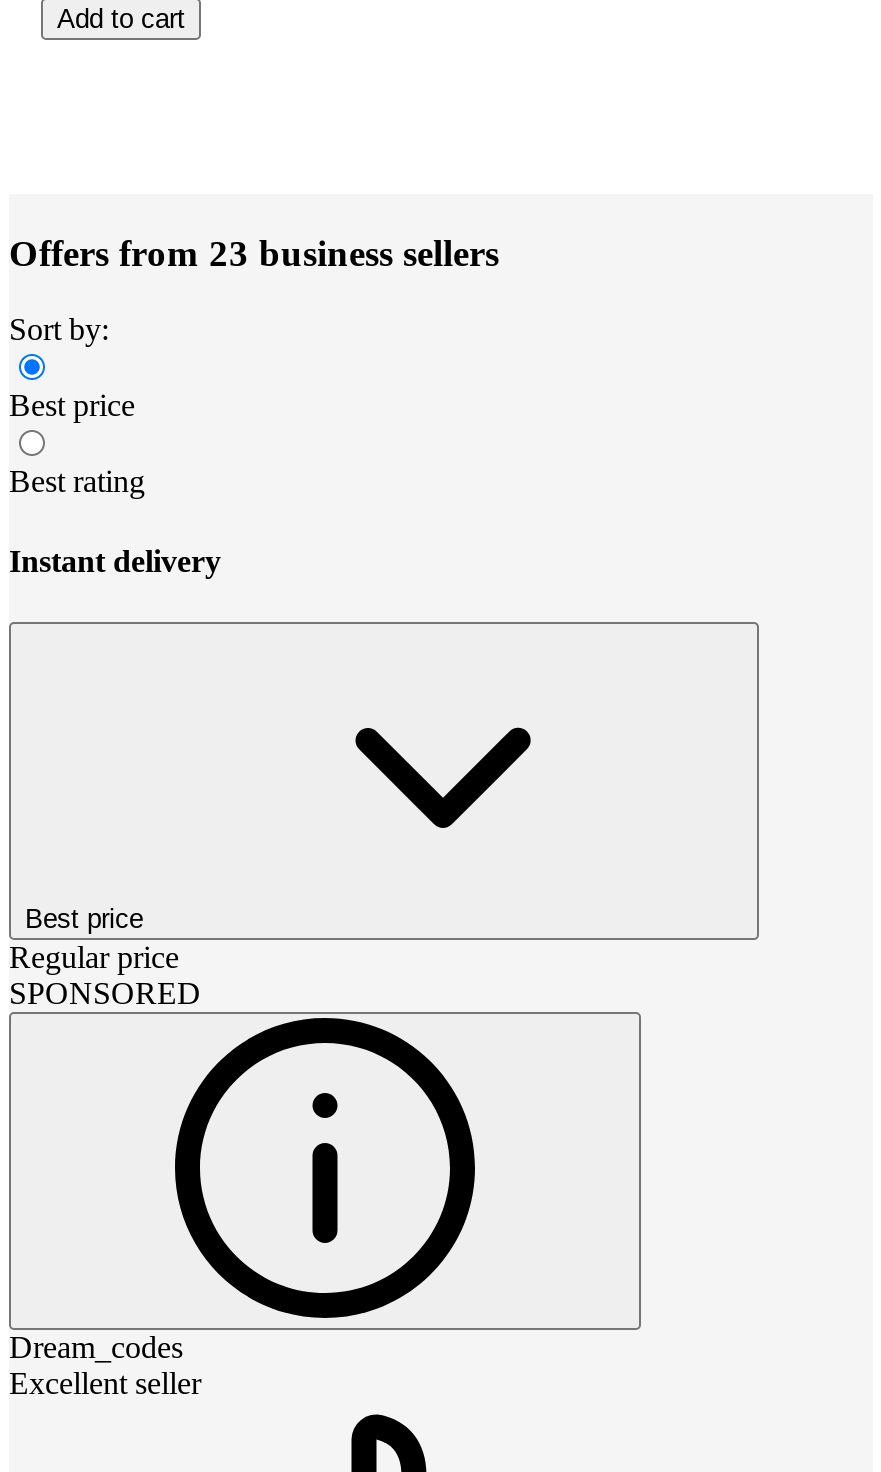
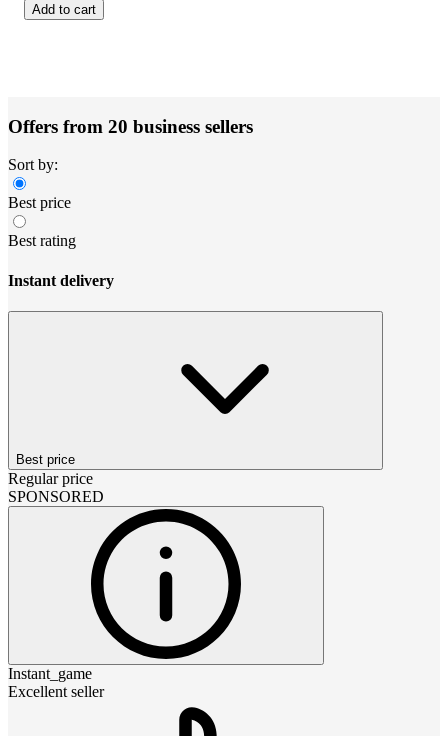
- Offers from 23 business sellers
+ Offers from 20 business sellers

- Dream_codes
+ Instant_game
